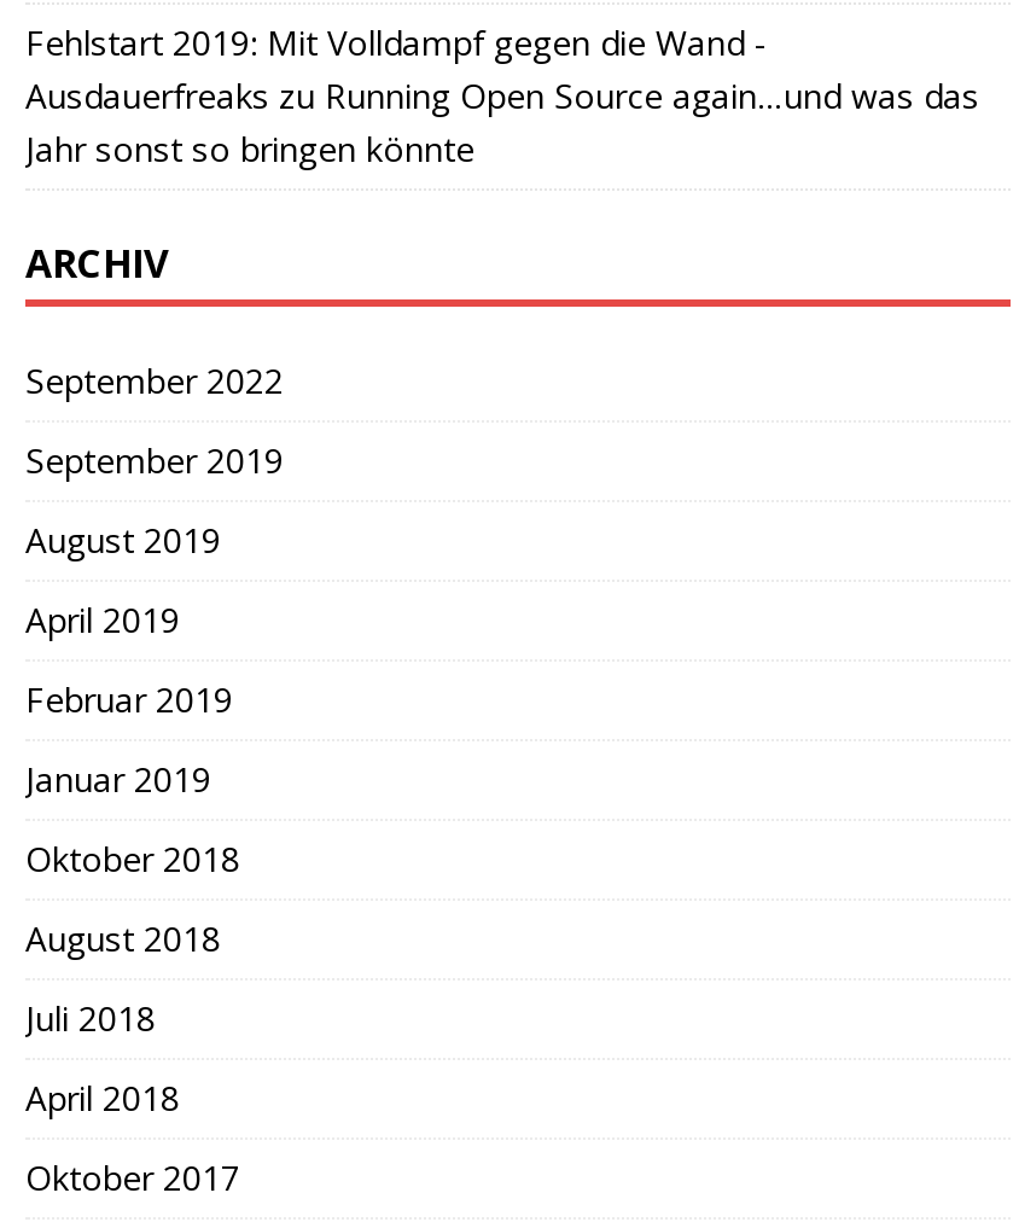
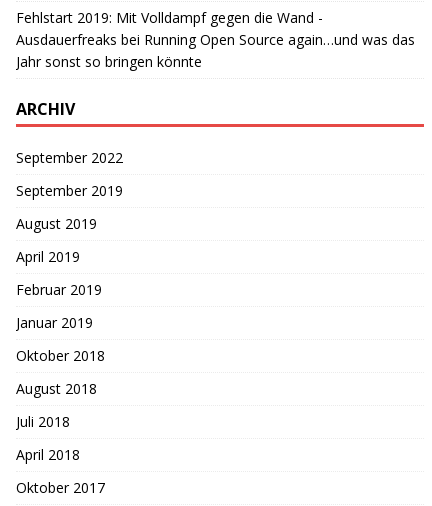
- Ausdauerfreaks zu Running Open Source again…und was das
+ Ausdauerfreaks bei Running Open Source again…und was das
